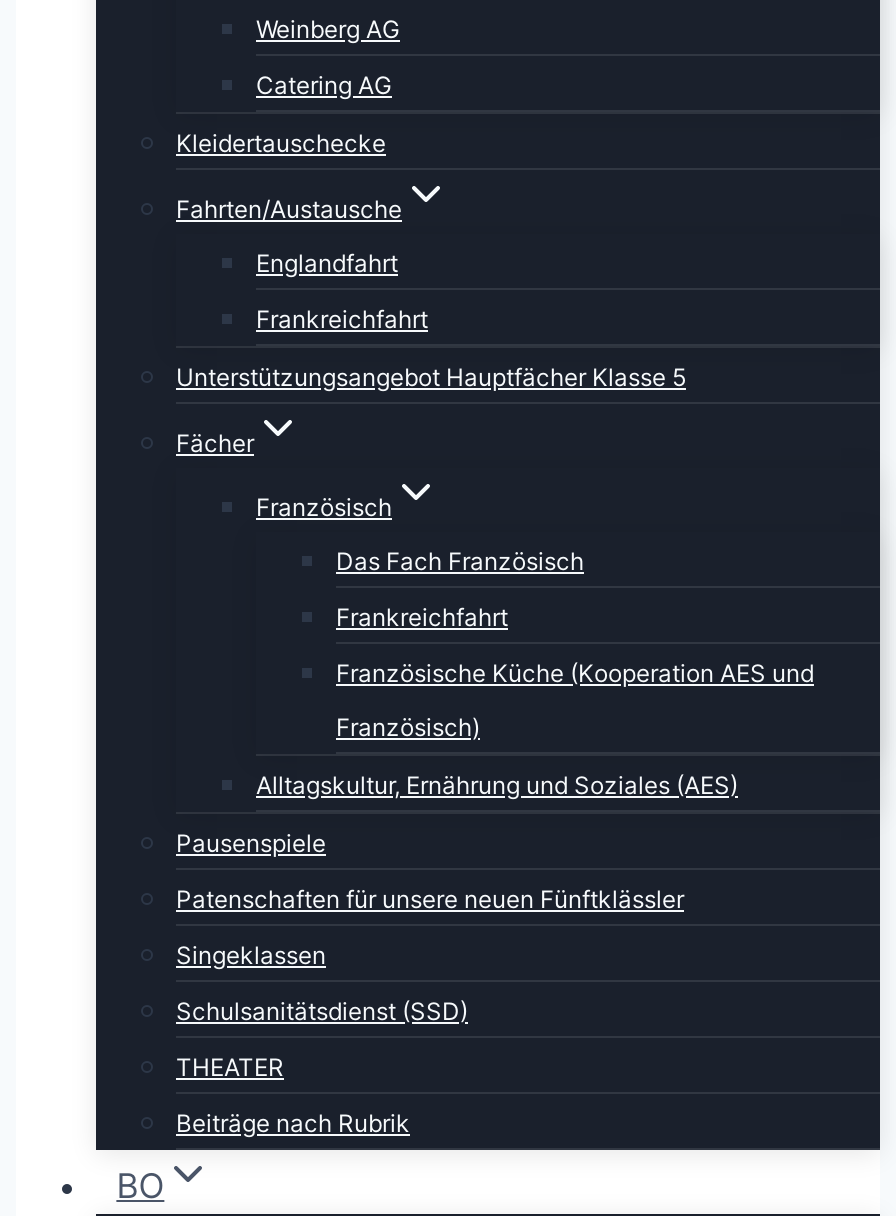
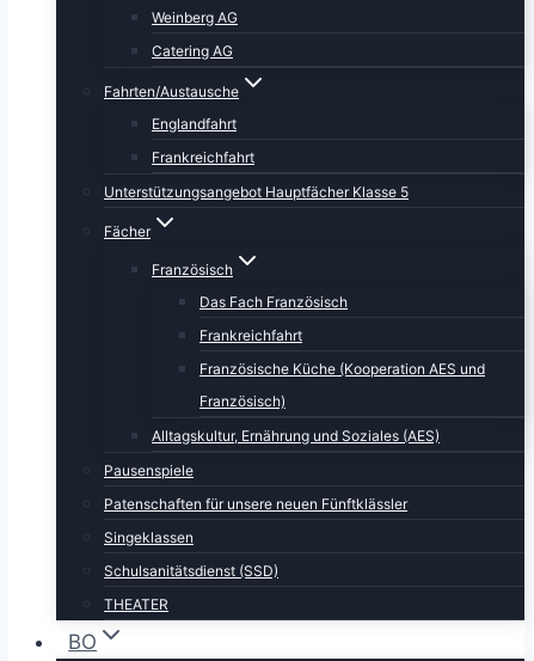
- Kleidertauschecke

- Beiträge nach Rubrik
